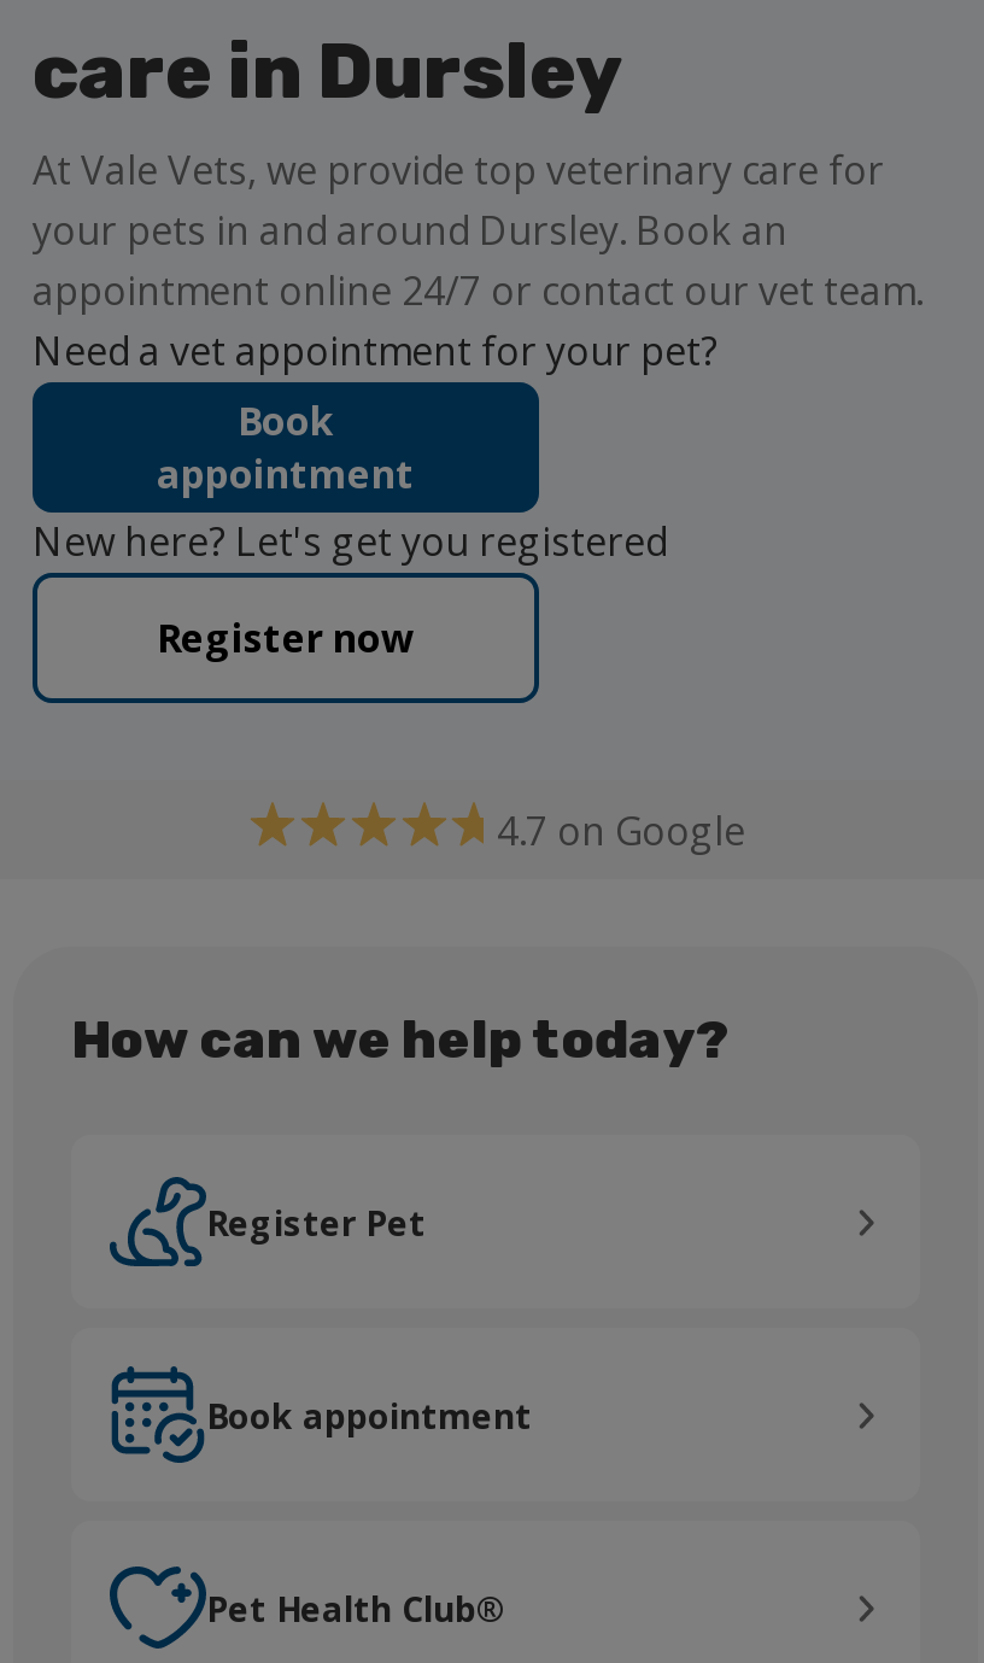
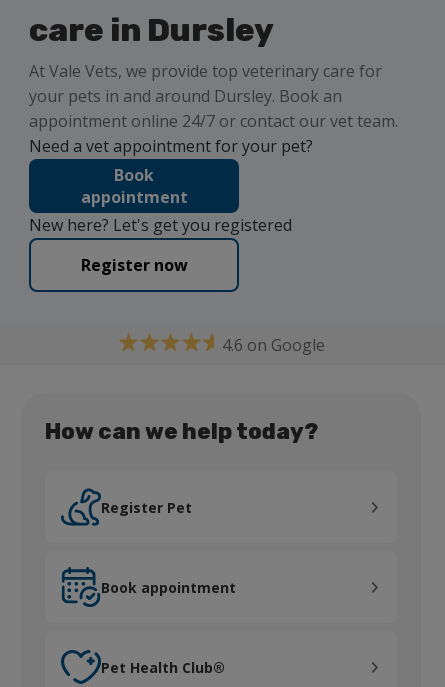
- 4.7 on Google
+ 4.6 on Google
